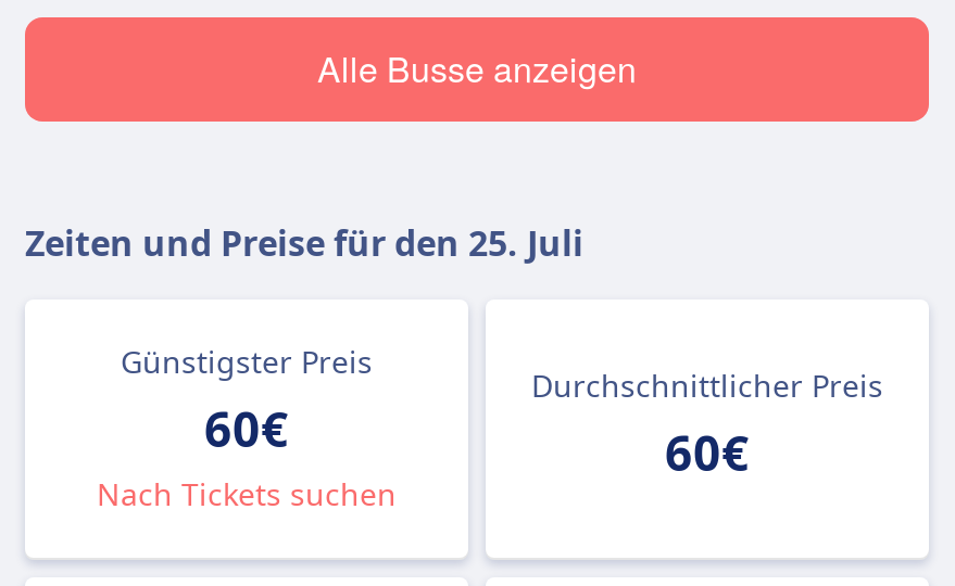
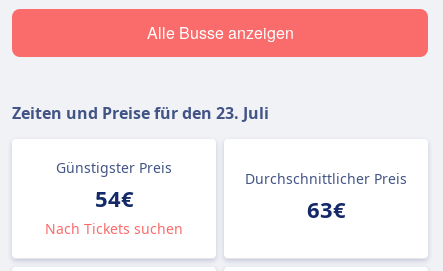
- Zeiten und Preise für den 25. Juli
+ Zeiten und Preise für den 23. Juli

- 60€
+ 54€

- 60€
+ 63€
